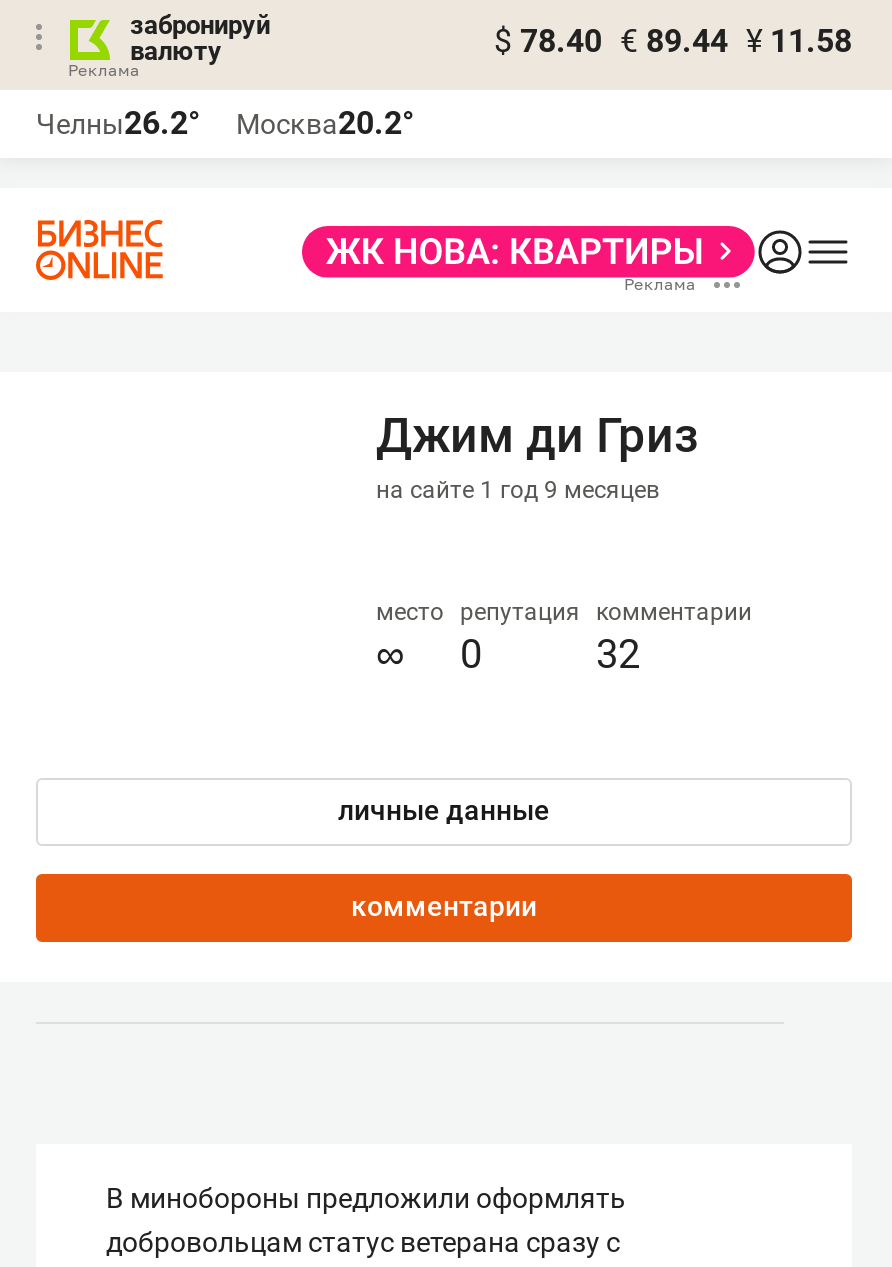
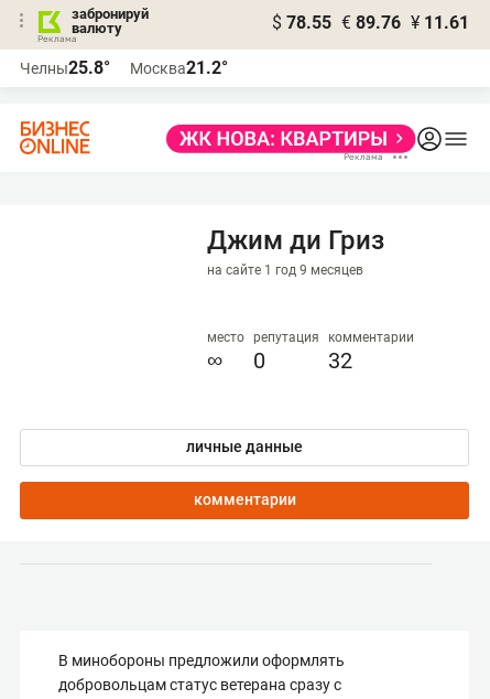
- $ 78.40 € 89.44 ¥ 11.58
+ $ 78.55 € 89.76 ¥ 11.61

- Челны26.2°
+ Челны25.8°

- Москва20.2°
+ Москва21.2°
